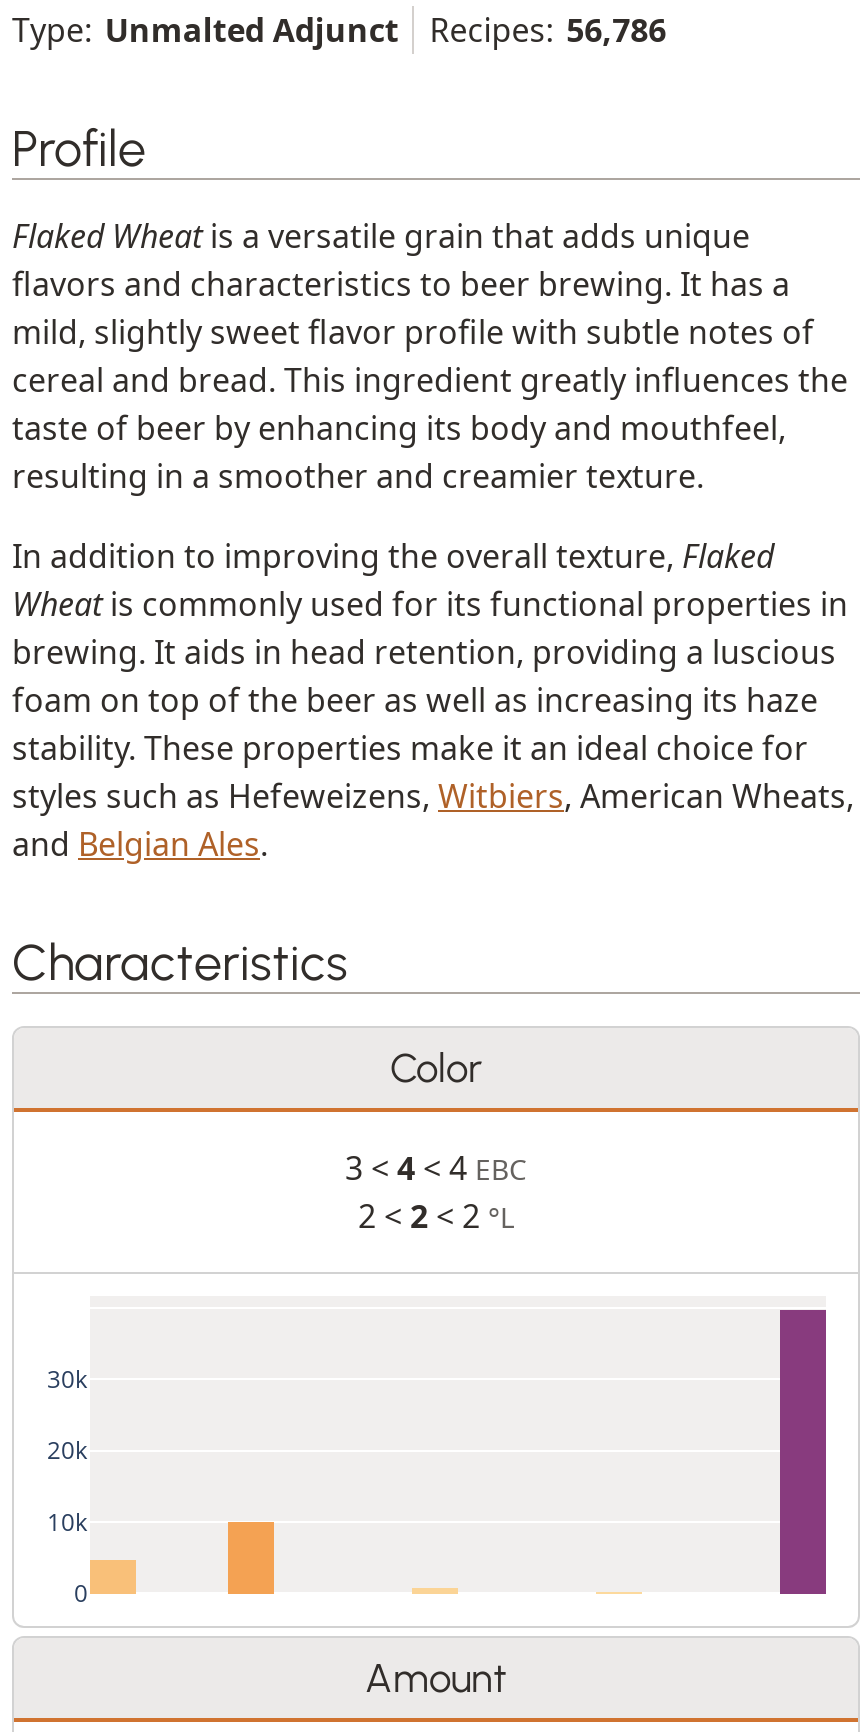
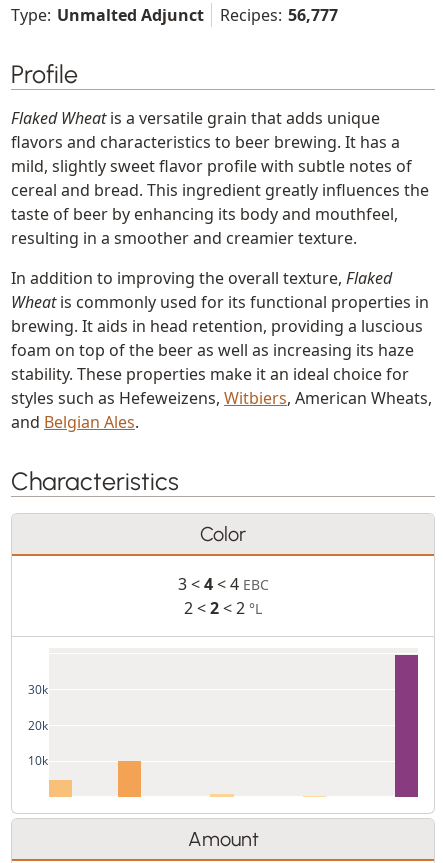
- Type: Unmalted Adjunct Recipes: 56,786
+ Type: Unmalted Adjunct Recipes: 56,777

- 0
